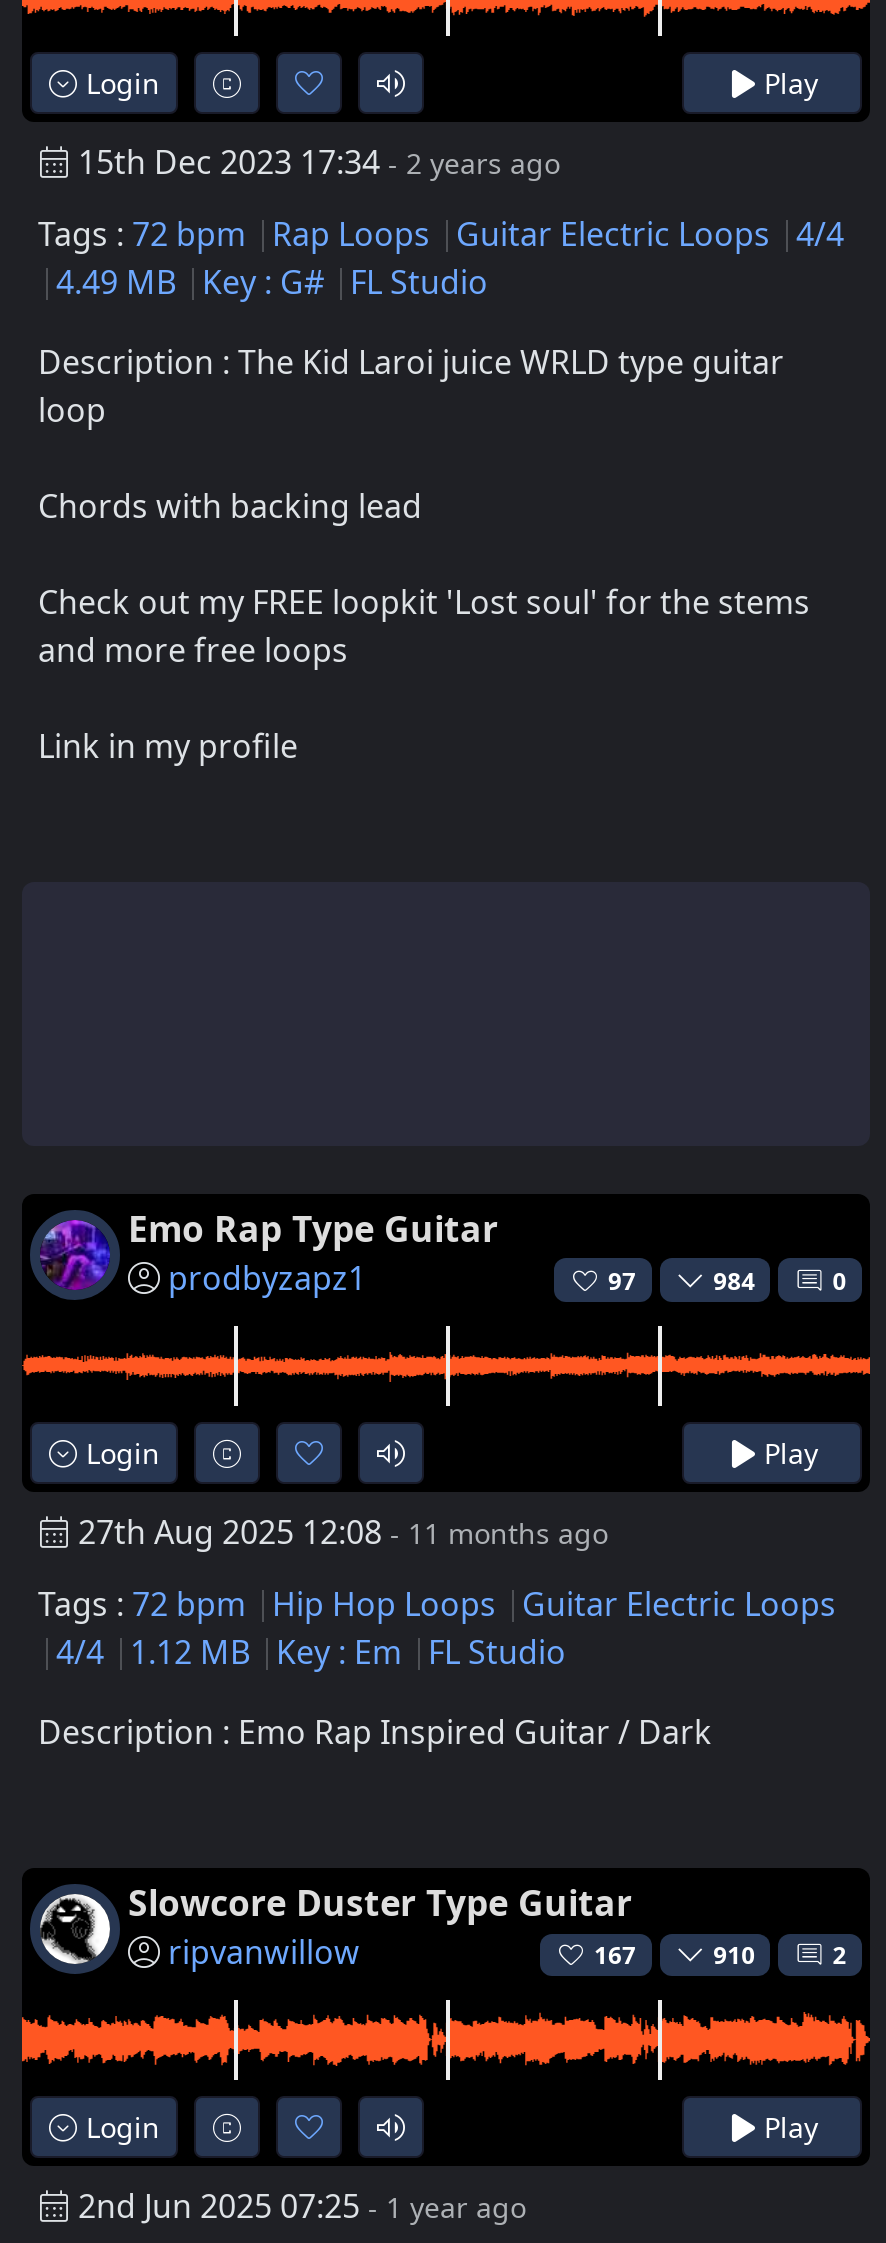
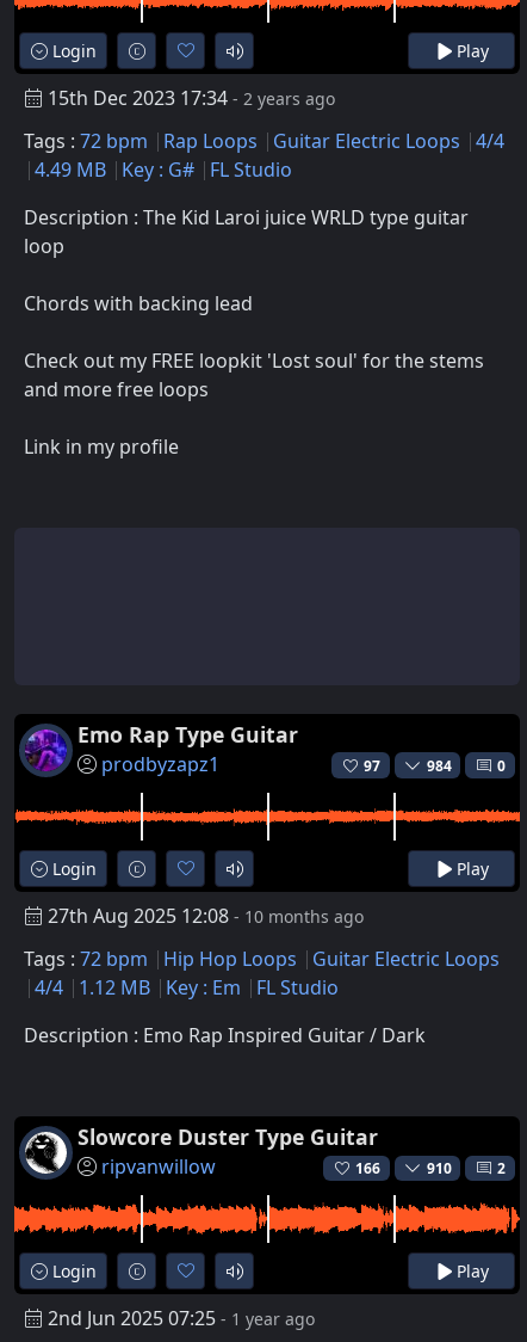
- 27th Aug 2025 12:08 - 11 months ago
+ 27th Aug 2025 12:08 - 10 months ago

- 167
+ 166
